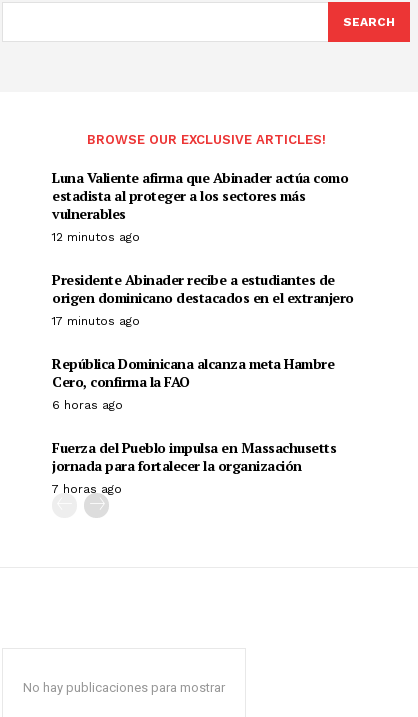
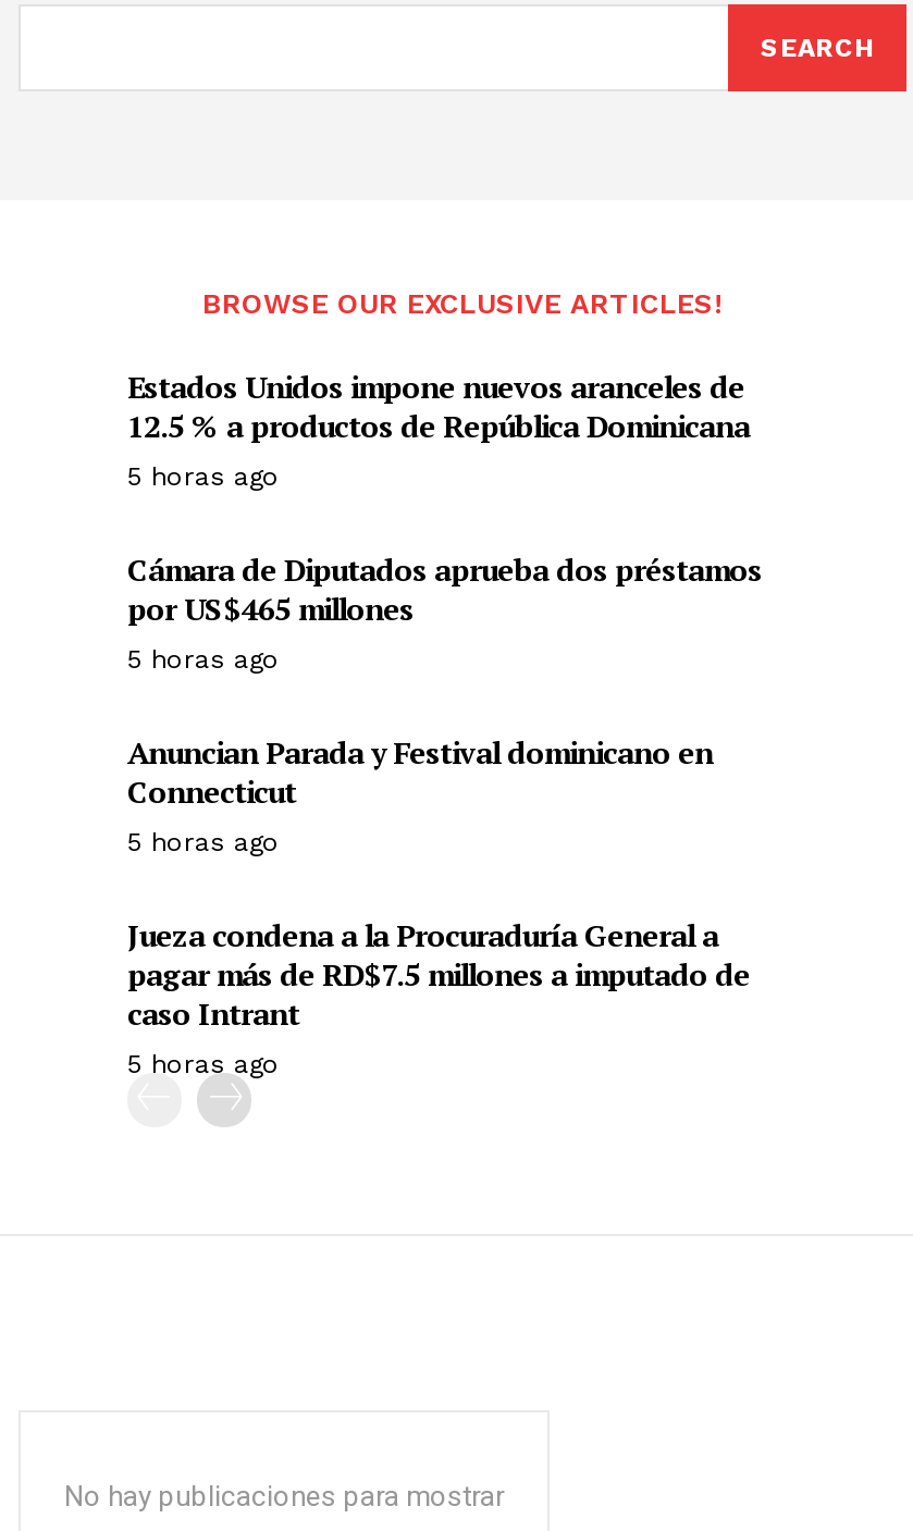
- Luna Valiente afirma que Abinader actúa como
- estadista al proteger a los sectores más
- vulnerables
- 12 minutos ago
+ Estados Unidos impone nuevos aranceles de
+ 12.5 % a productos de República Dominicana
+ 5 horas ago

- Presidente Abinader recibe a estudiantes de
- origen dominicano destacados en el extranjero
- 17 minutos ago
+ Cámara de Diputados aprueba dos préstamos
+ por US$465 millones
+ 5 horas ago

- República Dominicana alcanza meta Hambre
- Cero, confirma la FAO
- 6 horas ago
+ Anuncian Parada y Festival dominicano en
+ Connecticut
+ 5 horas ago

- Fuerza del Pueblo impulsa en Massachusetts
- jornada para fortalecer la organización
- 7 horas ago
+ Jueza condena a la Procuraduría General a
+ pagar más de RD$7.5 millones a imputado de
+ caso Intrant
+ 5 horas ago
